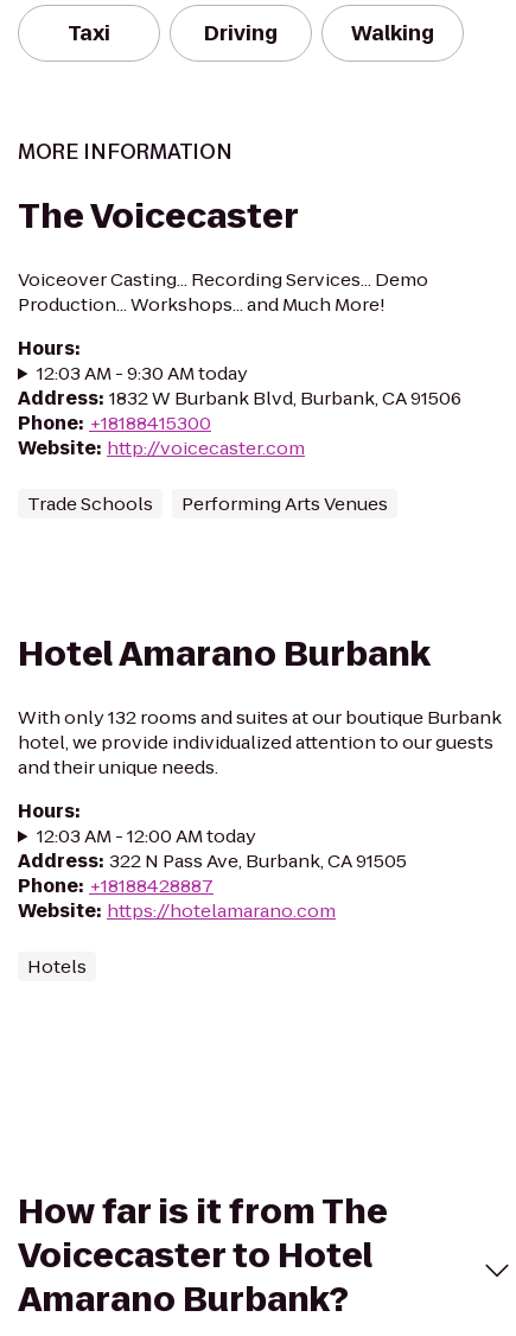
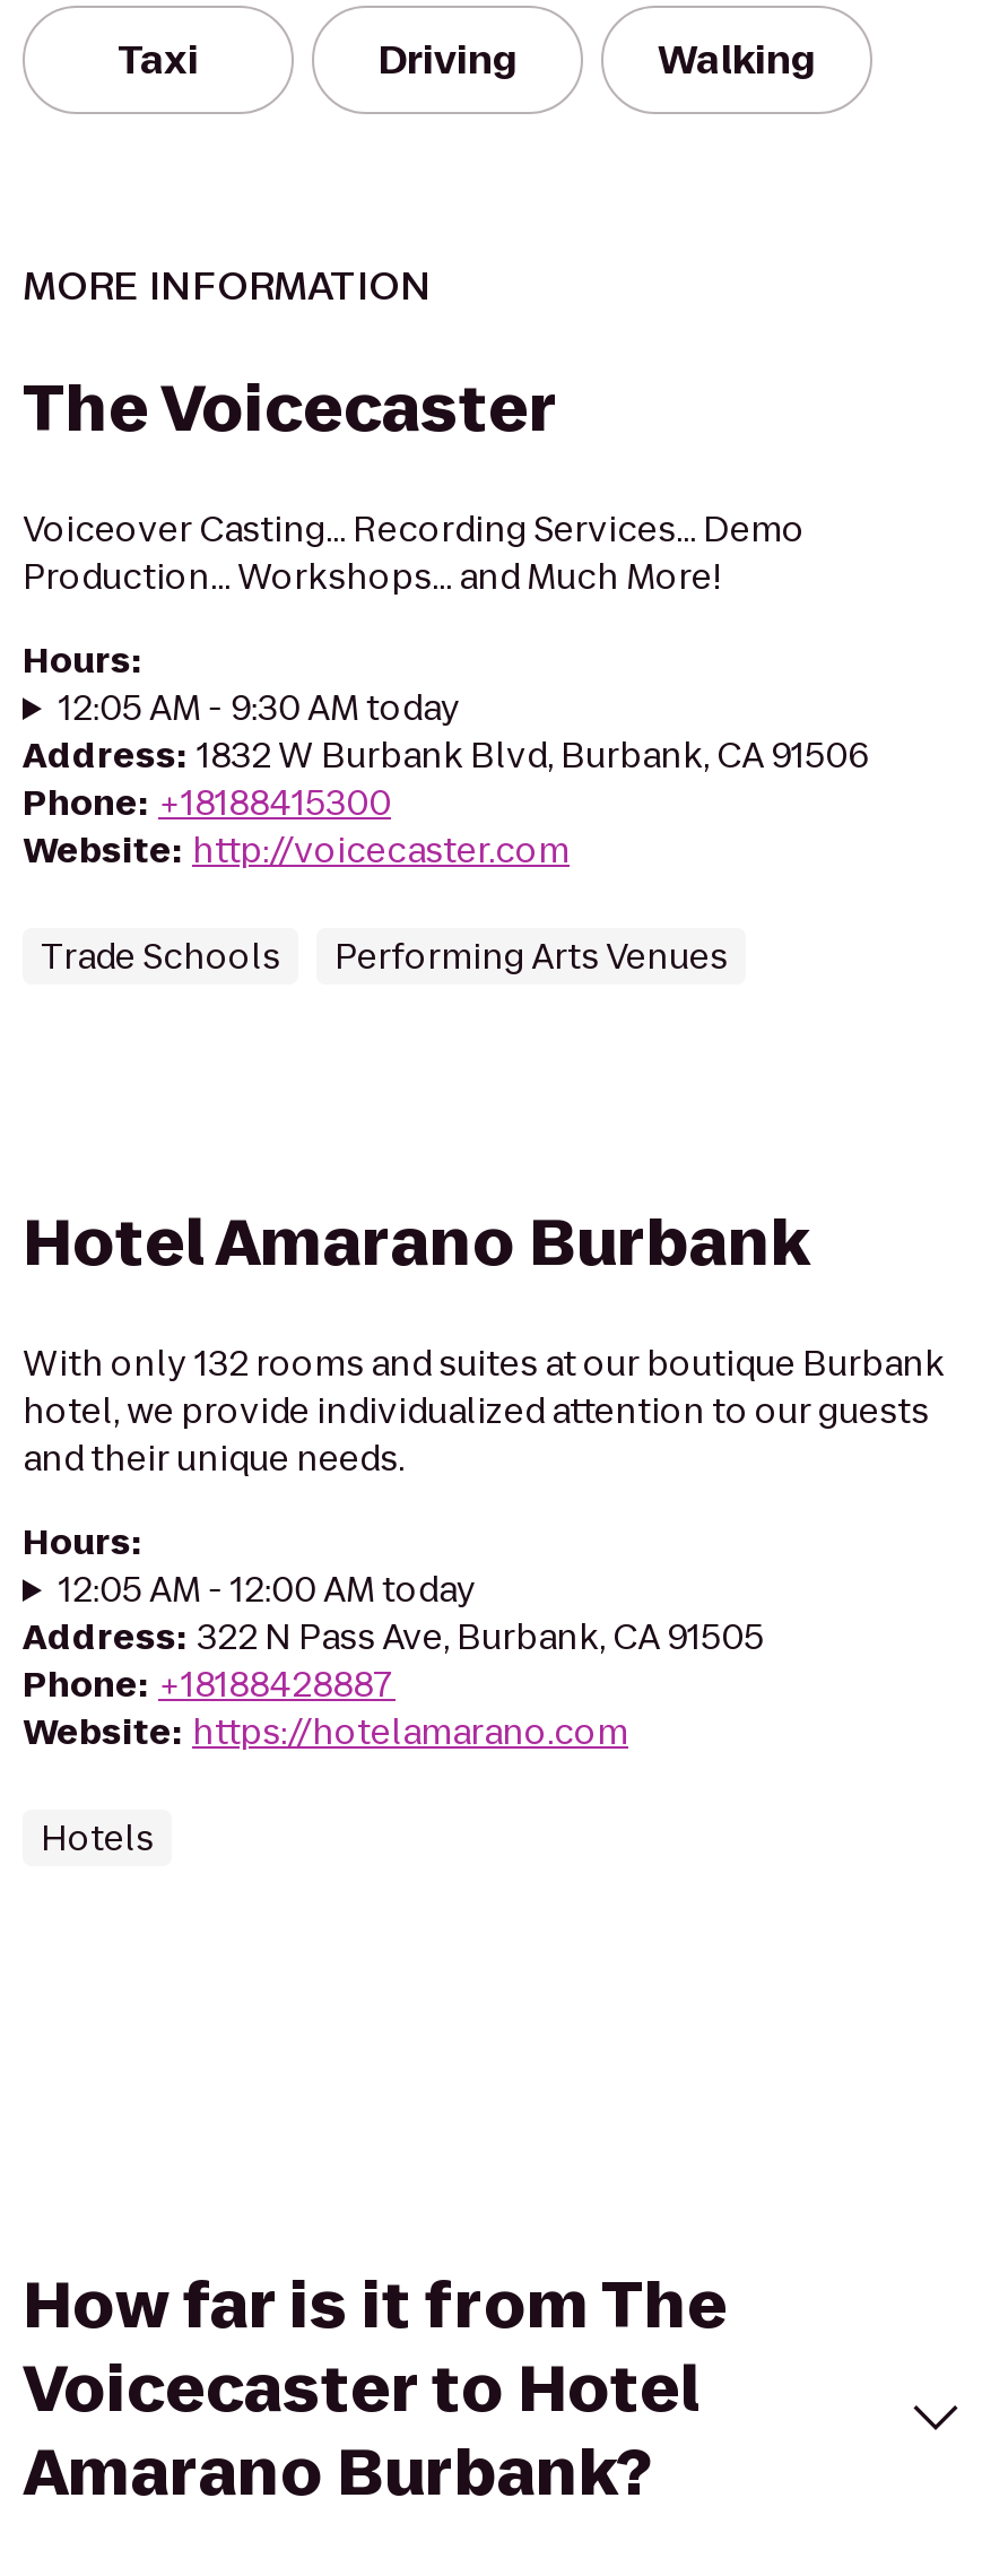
- 12:03 AM - 9:30 AM today
+ 12:05 AM - 9:30 AM today

- 12:03 AM - 12:00 AM today
+ 12:05 AM - 12:00 AM today
